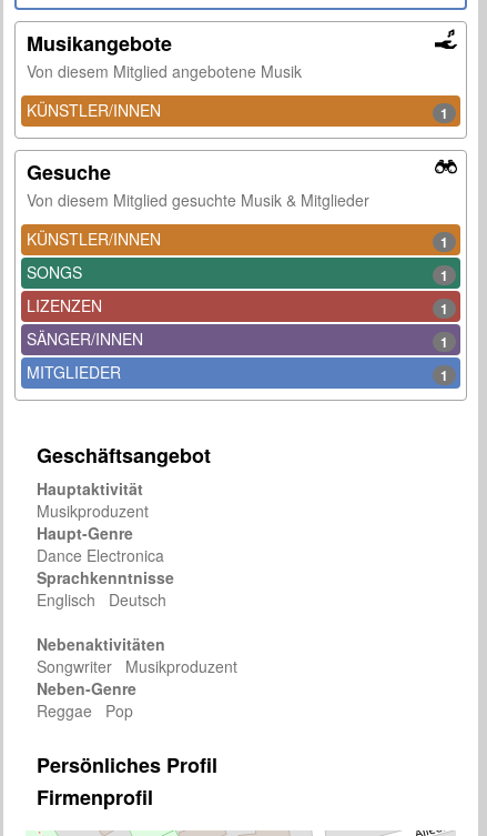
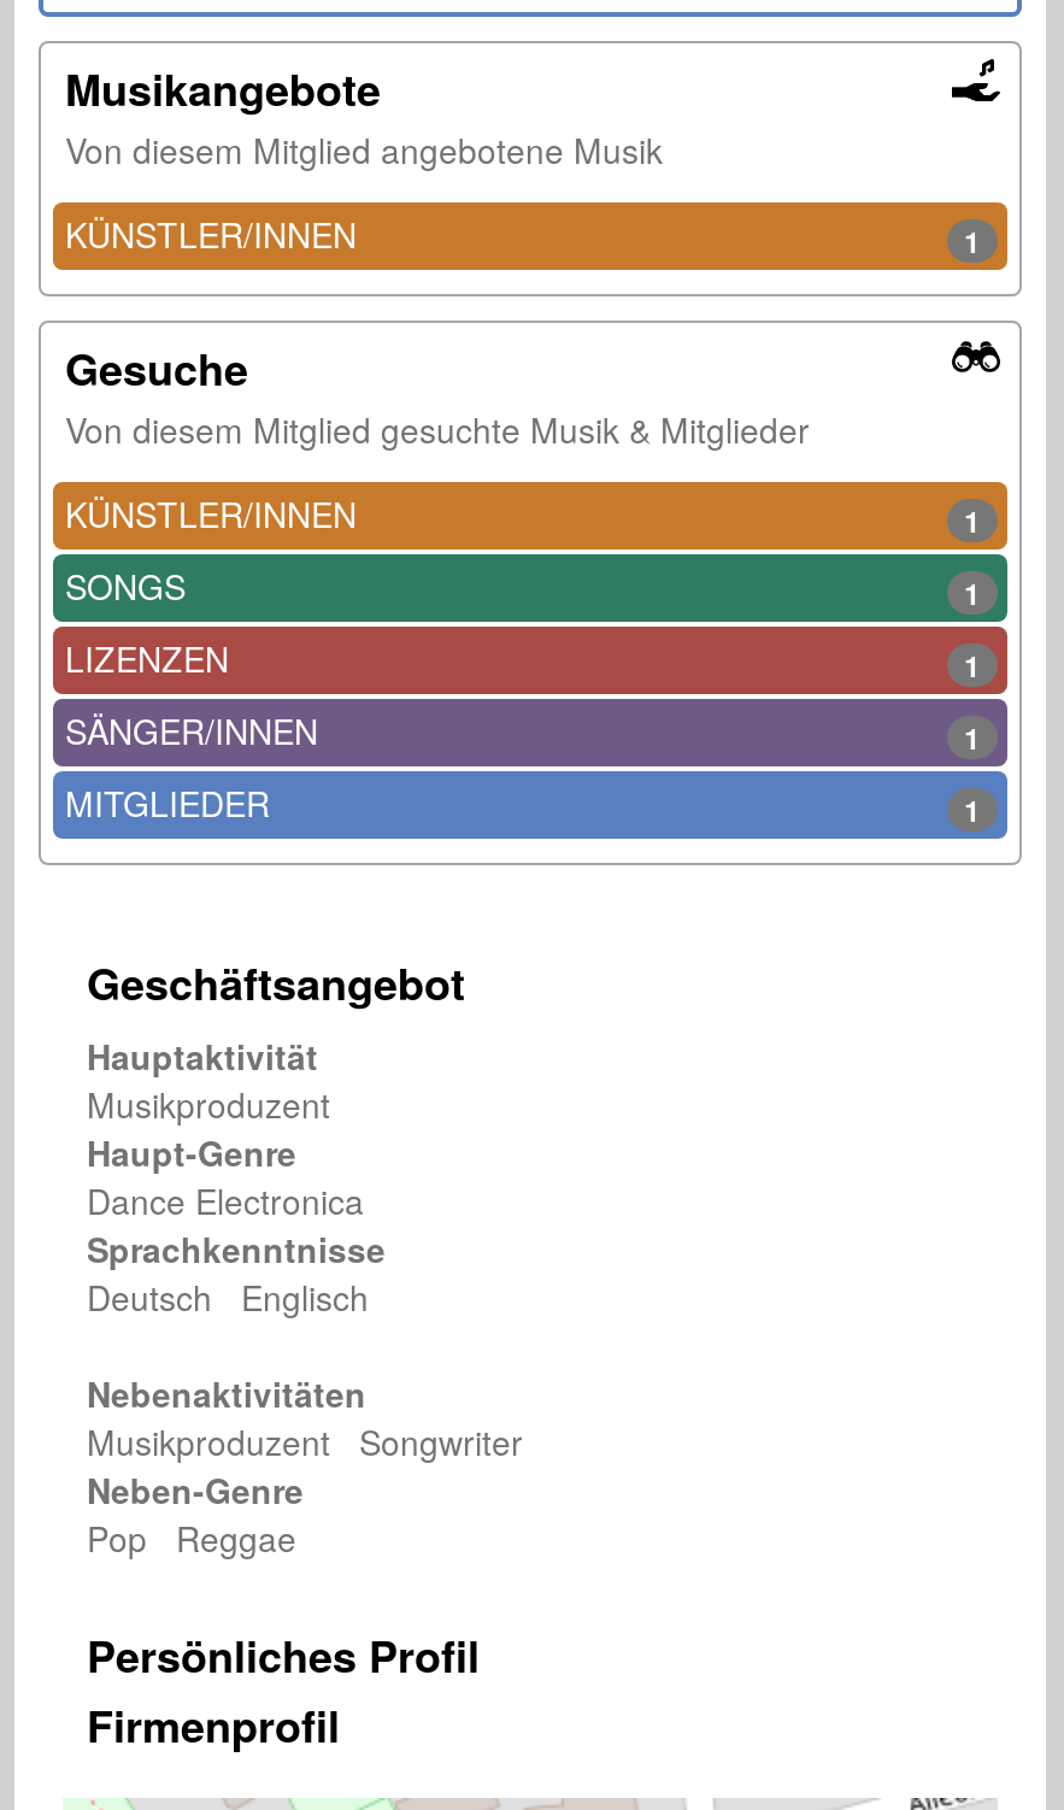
- Englisch Deutsch
+ Deutsch Englisch

- Songwriter Musikproduzent
+ Musikproduzent Songwriter

- Reggae Pop
+ Pop Reggae
